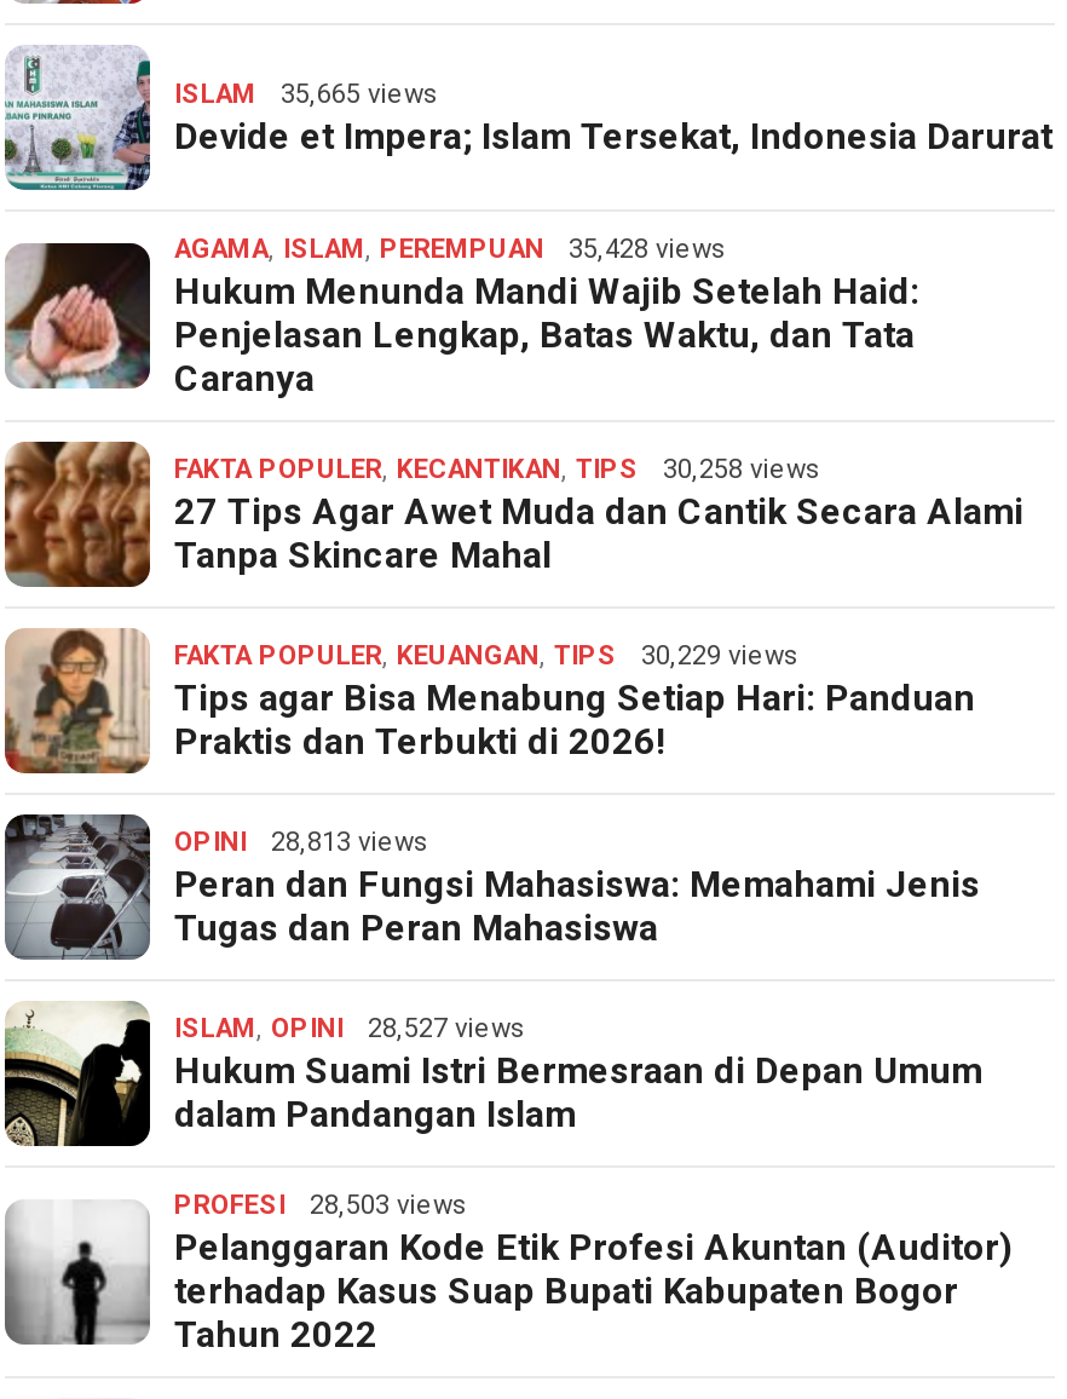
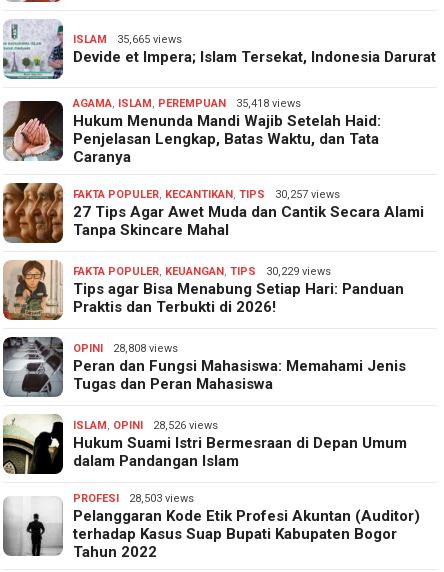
- AGAMA, ISLAM, PEREMPUAN 35,428 views
+ AGAMA, ISLAM, PEREMPUAN 35,418 views

- FAKTA POPULER, KECANTIKAN, TIPS 30,258 views
+ FAKTA POPULER, KECANTIKAN, TIPS 30,257 views

- OPINI 28,813 views
+ OPINI 28,808 views

- ISLAM, OPINI 28,527 views
+ ISLAM, OPINI 28,526 views
